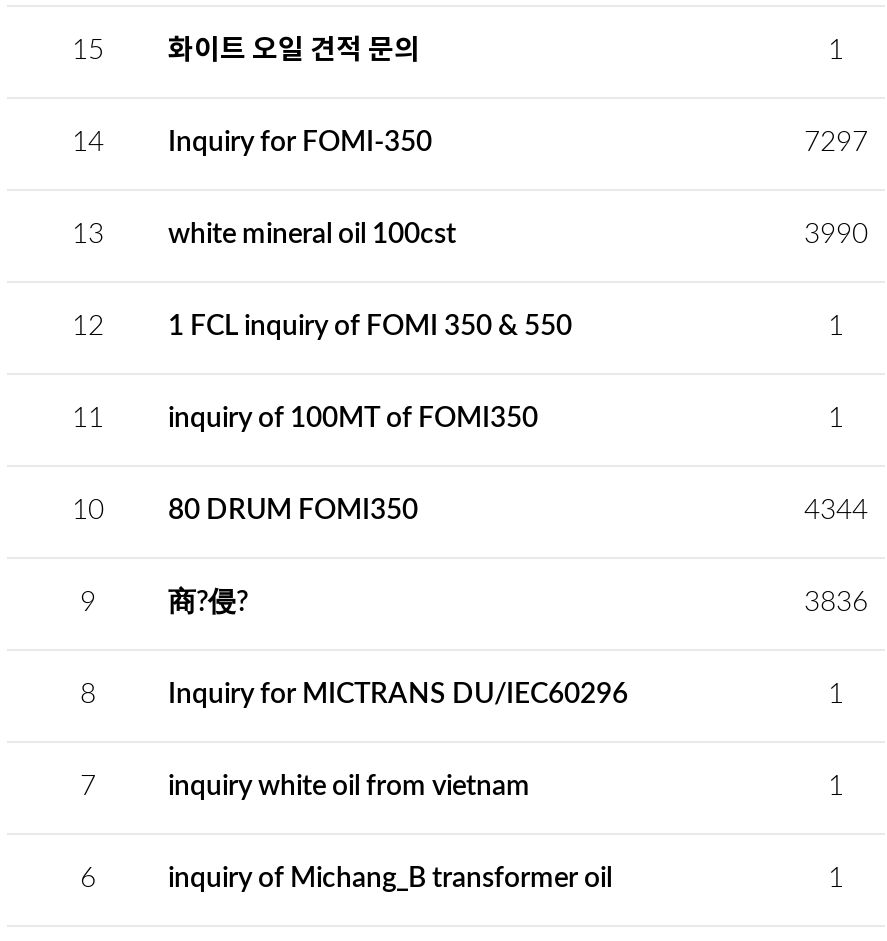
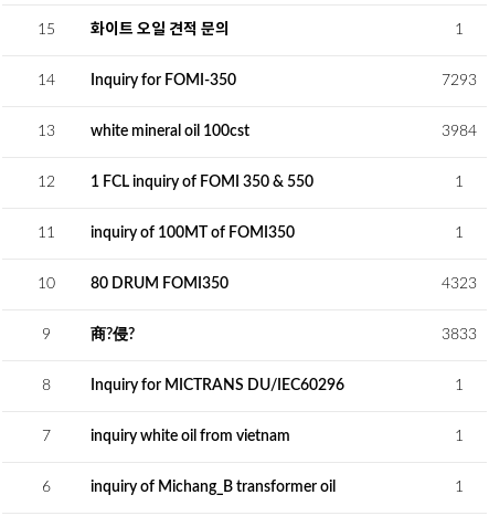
- 7297
+ 7293

- 3990
+ 3984

- 4344
+ 4323

- 3836
+ 3833
